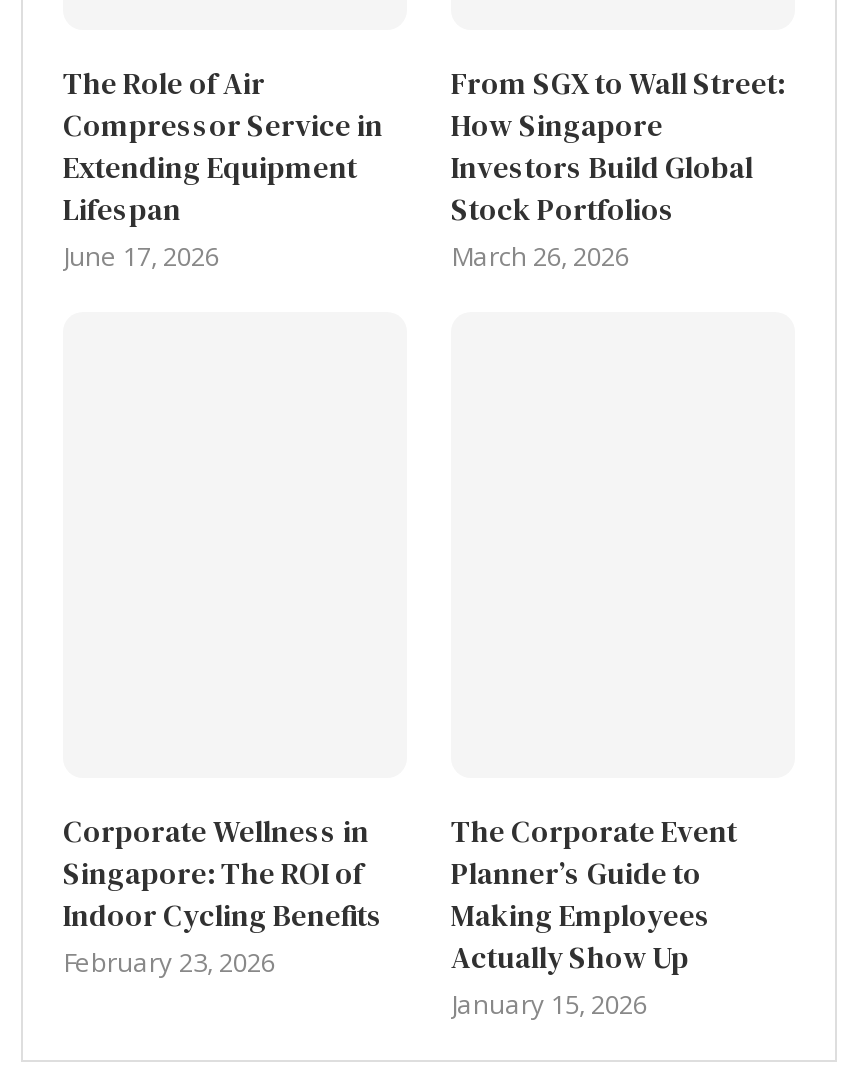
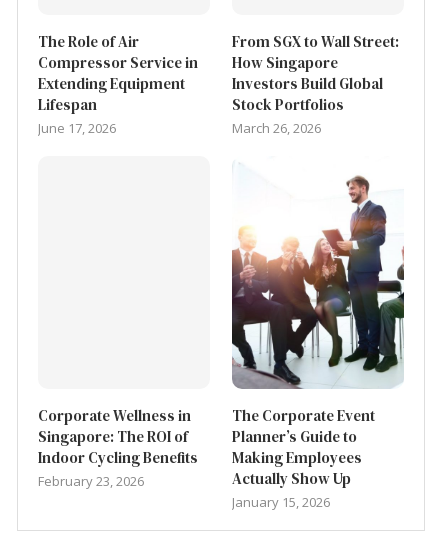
+ [image]
